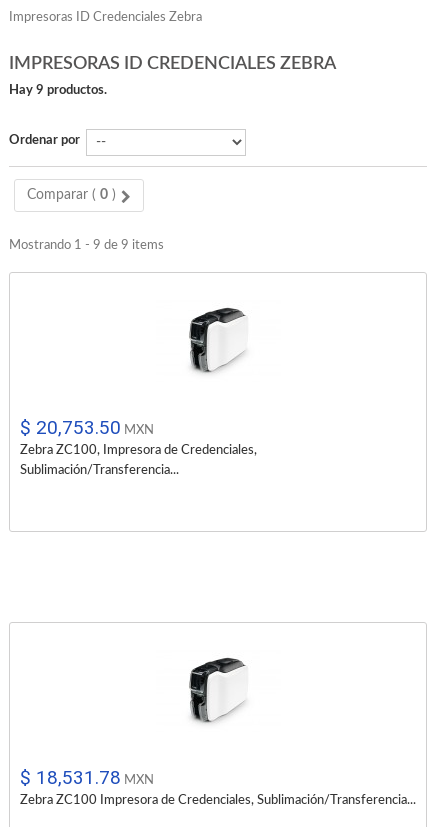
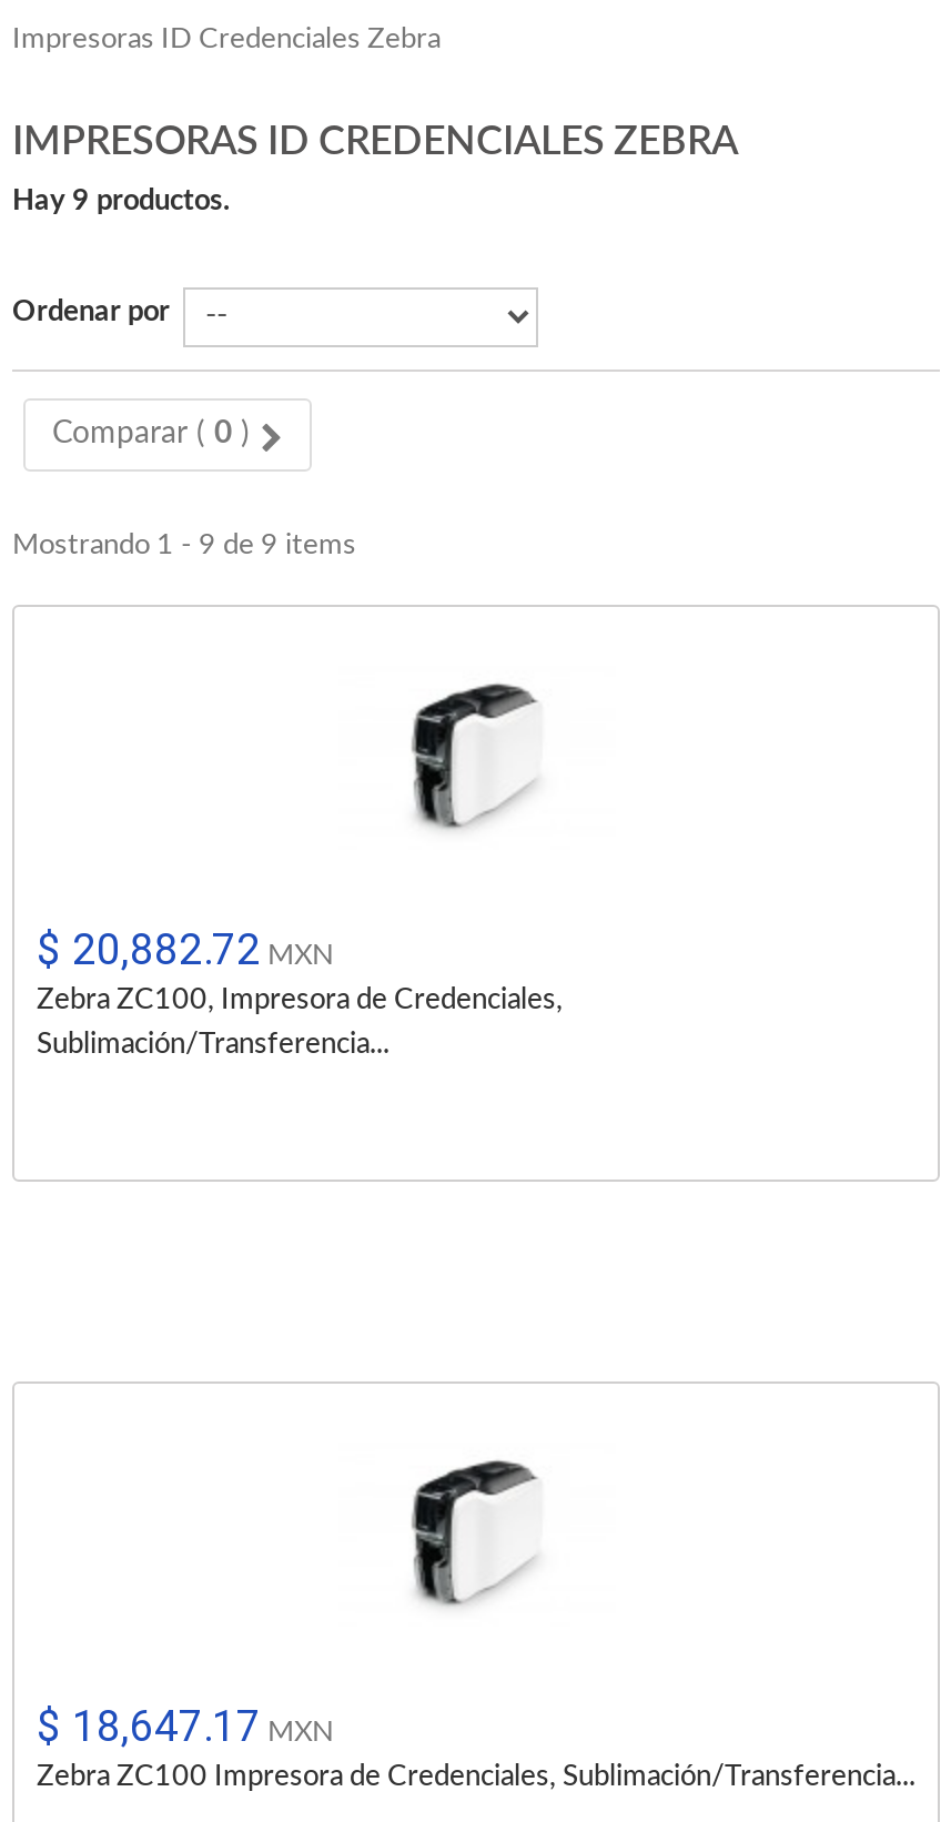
- $ 20,753.50 MXN
+ $ 20,882.72 MXN

- $ 18,531.78 MXN
+ $ 18,647.17 MXN
